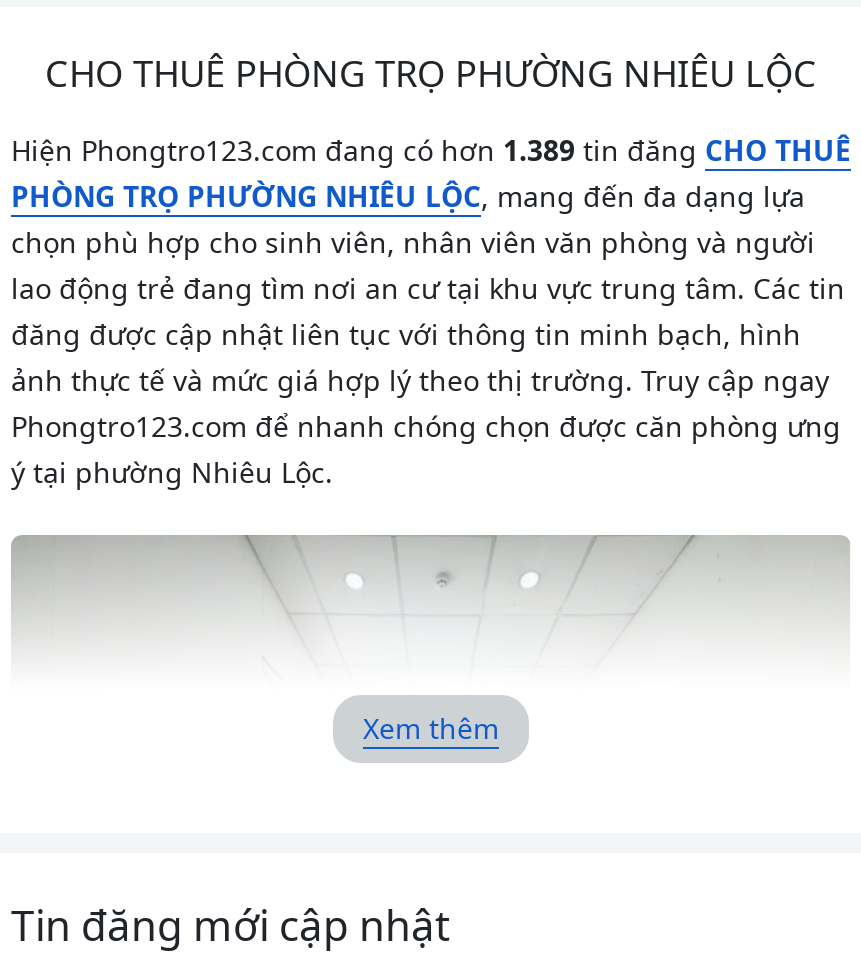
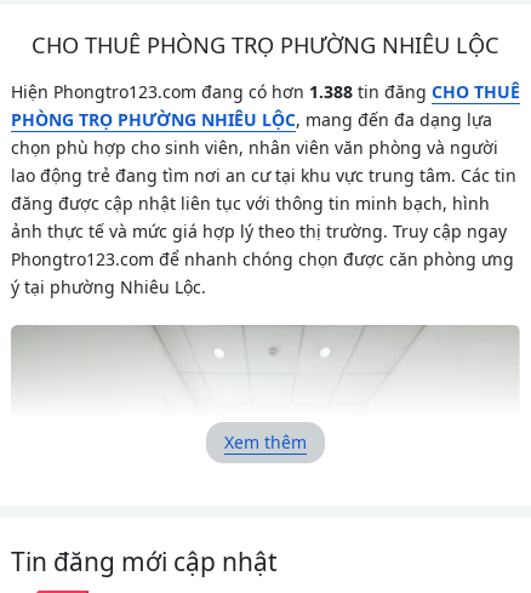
- Hiện Phongtro123.com đang có hơn 1.389 tin đăng CHO THUÊ
+ Hiện Phongtro123.com đang có hơn 1.388 tin đăng CHO THUÊ
